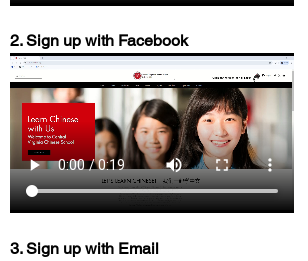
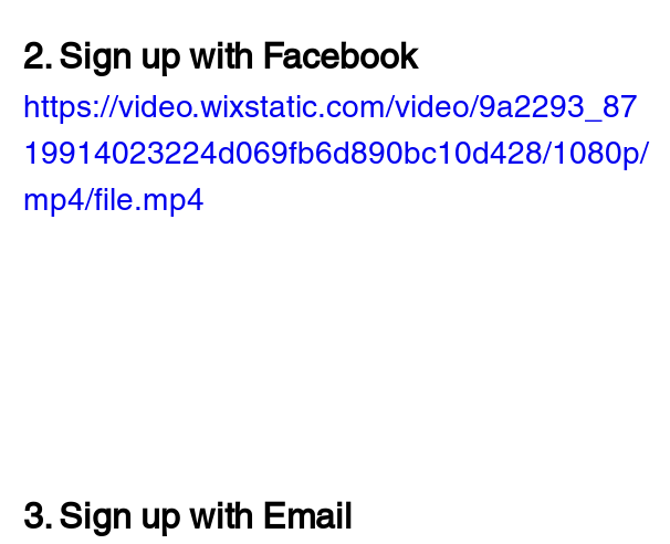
+ https://video.wixstatic.com/video/9a2293_87
+ 19914023224d069fb6d890bc10d428/1080p/
+ mp4/file.mp4

- [image]
